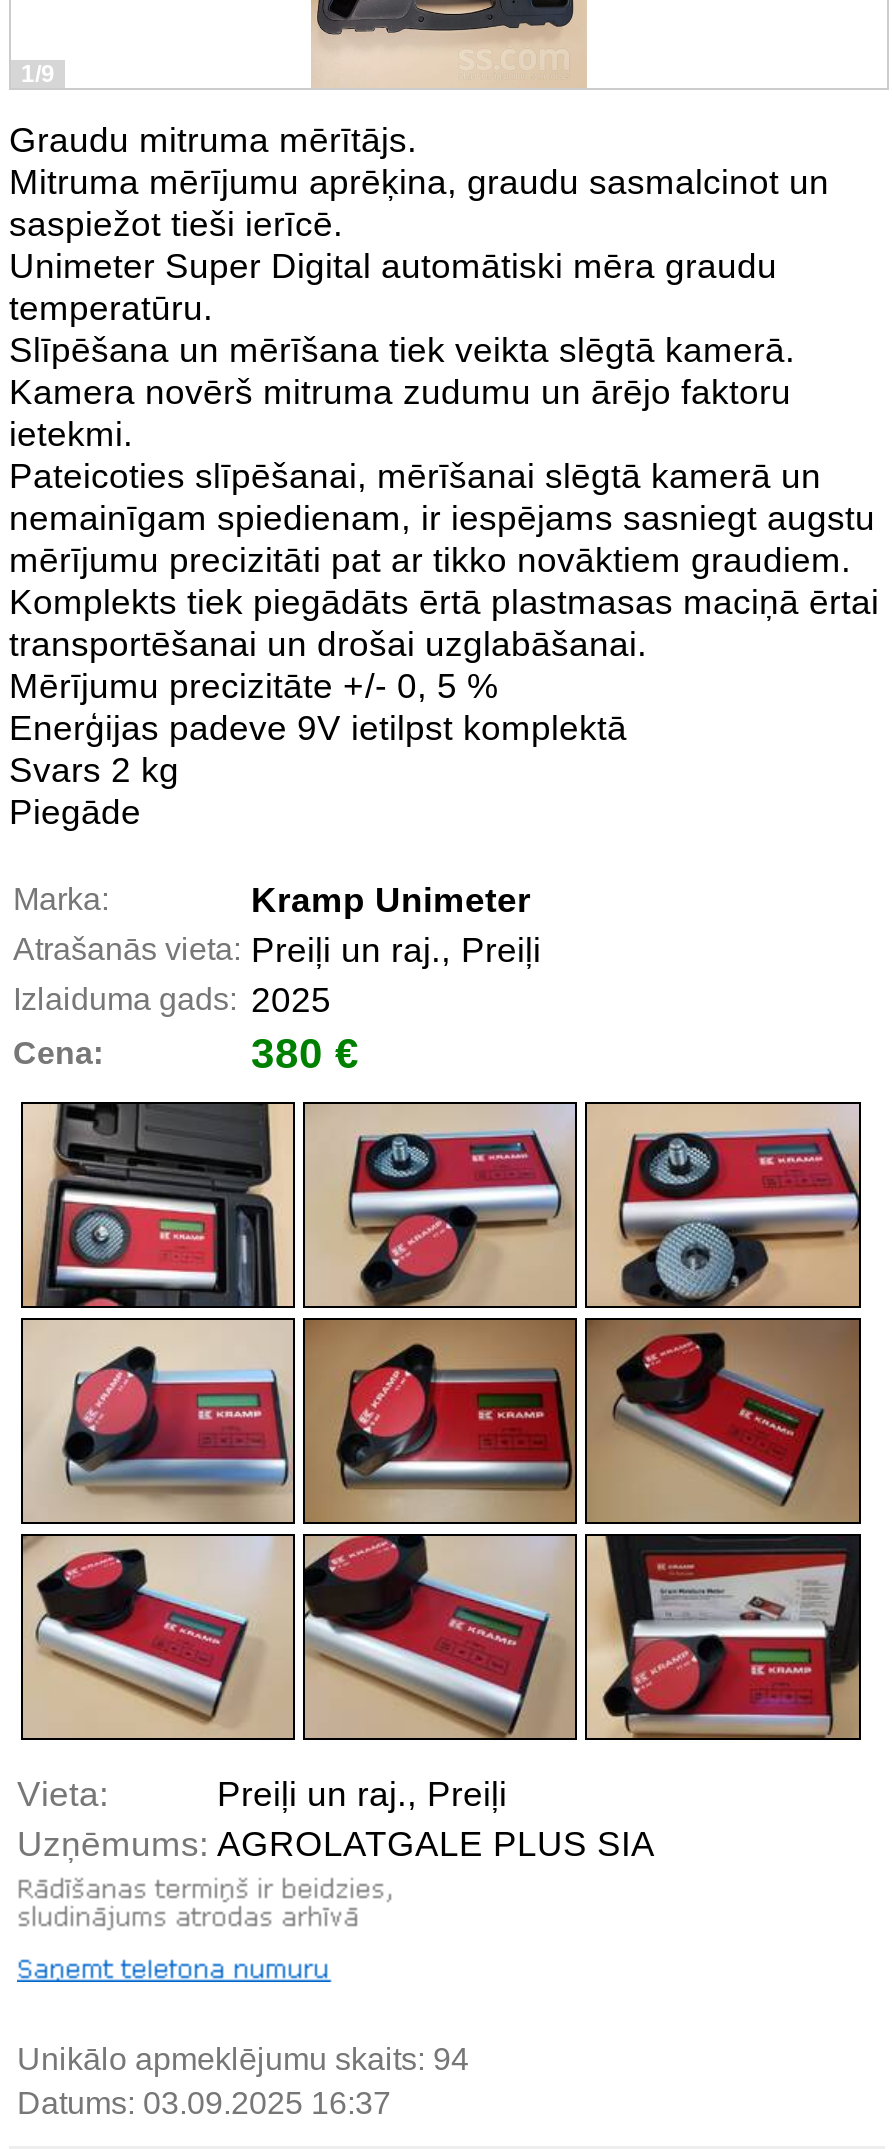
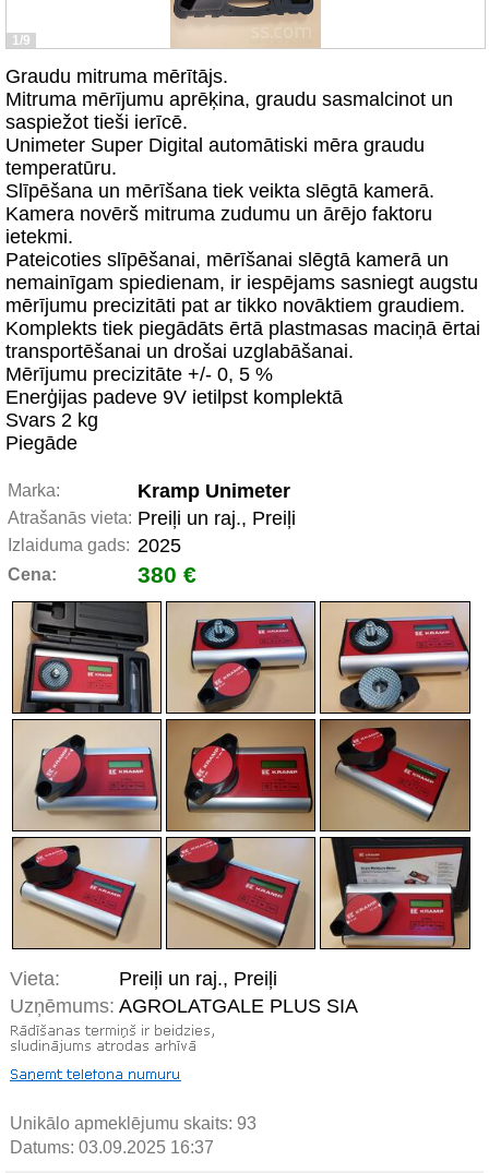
- Unikālo apmeklējumu skaits: 94
+ Unikālo apmeklējumu skaits: 93
